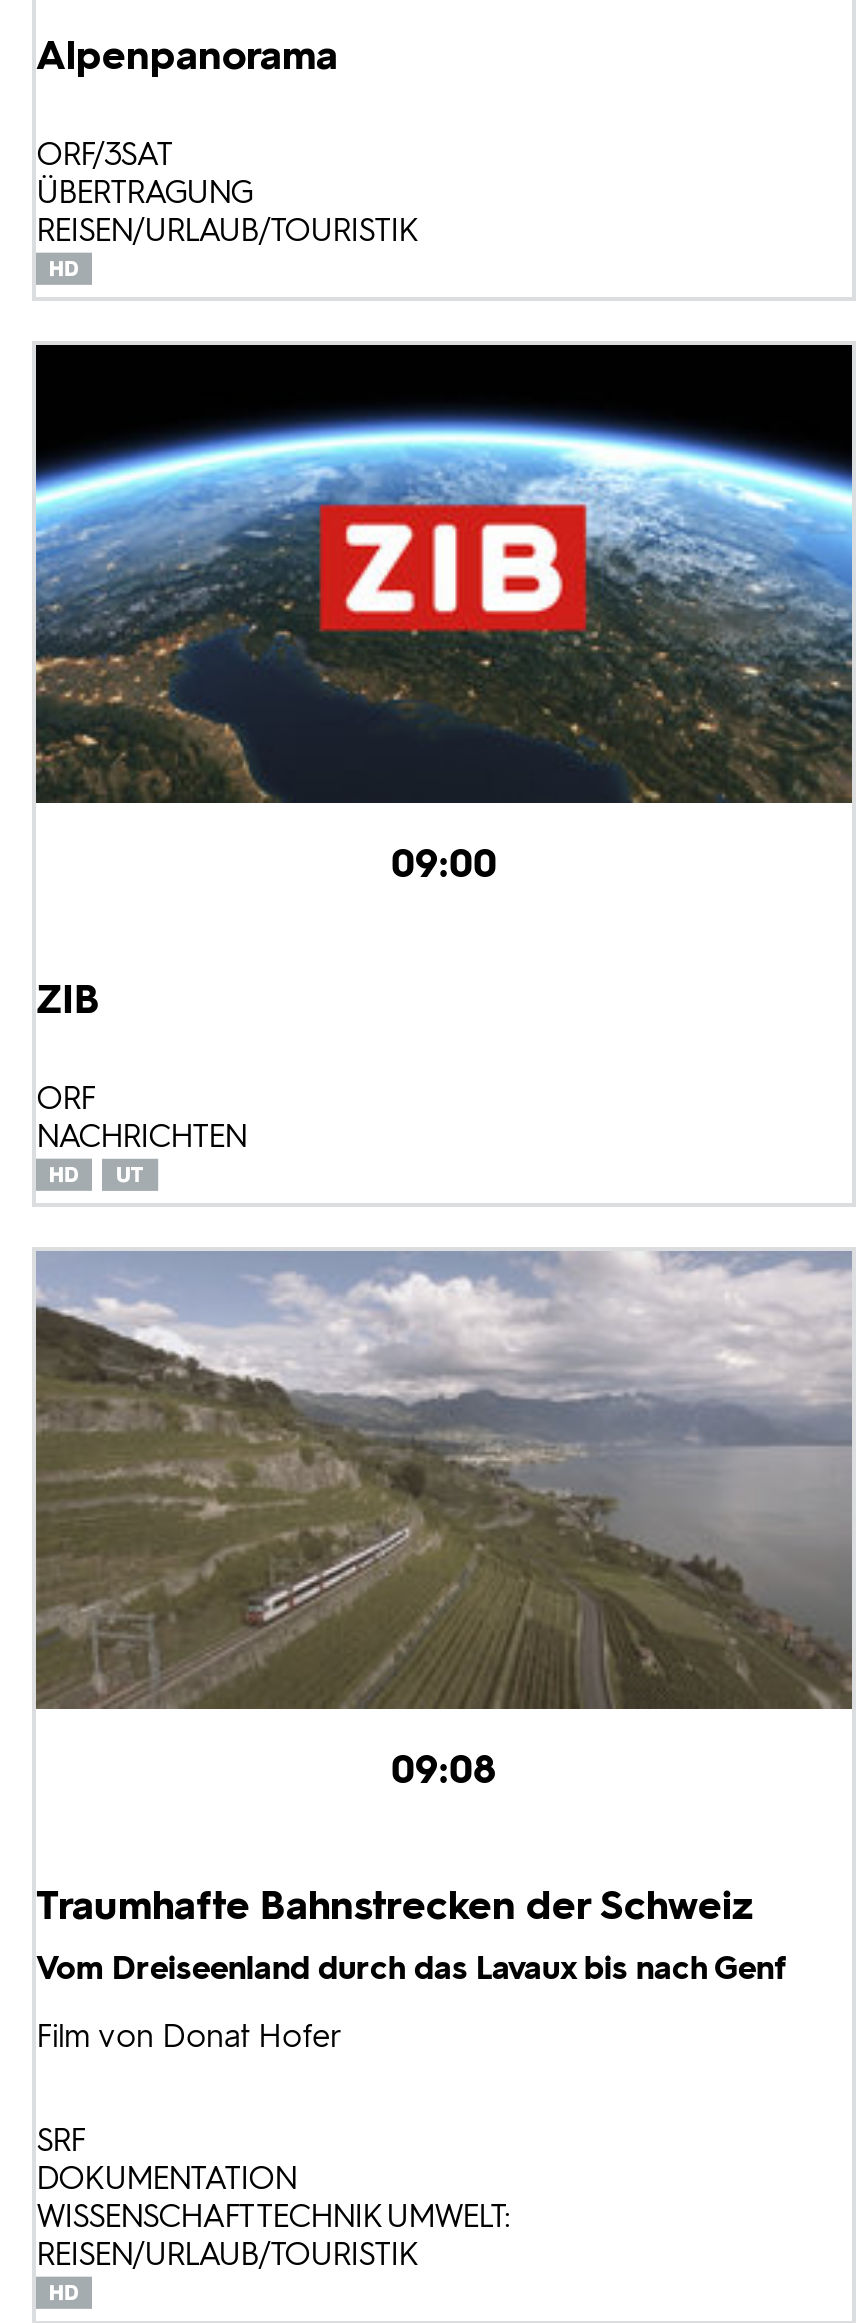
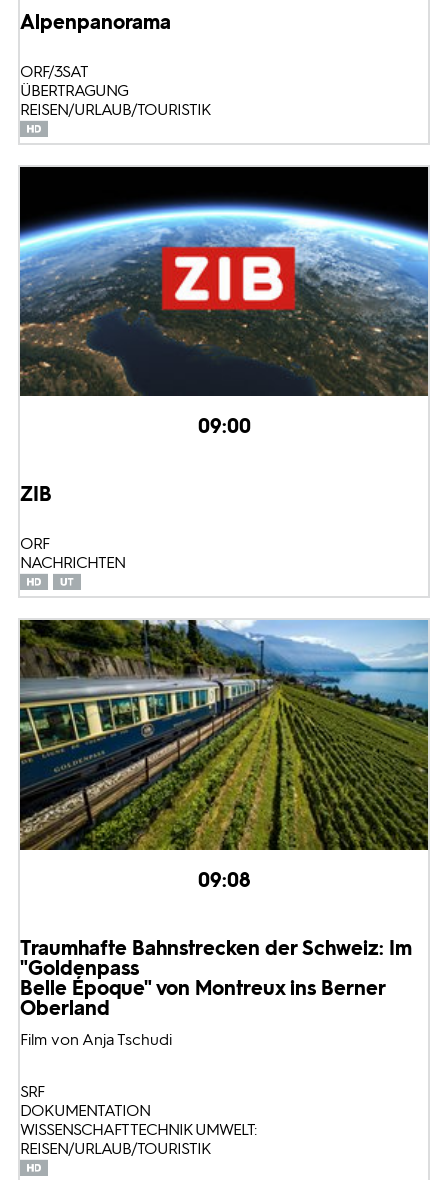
- [image]
+ [image]

- Traumhafte Bahnstrecken der Schweiz
- Vom Dreiseenland durch das Lavaux bis nach Genf
- Film von Donat Hofer
+ Traumhafte Bahnstrecken der Schweiz: Im
+ "Goldenpass
+ Belle Époque" von Montreux ins Berner
+ Oberland
+ Film von Anja Tschudi
